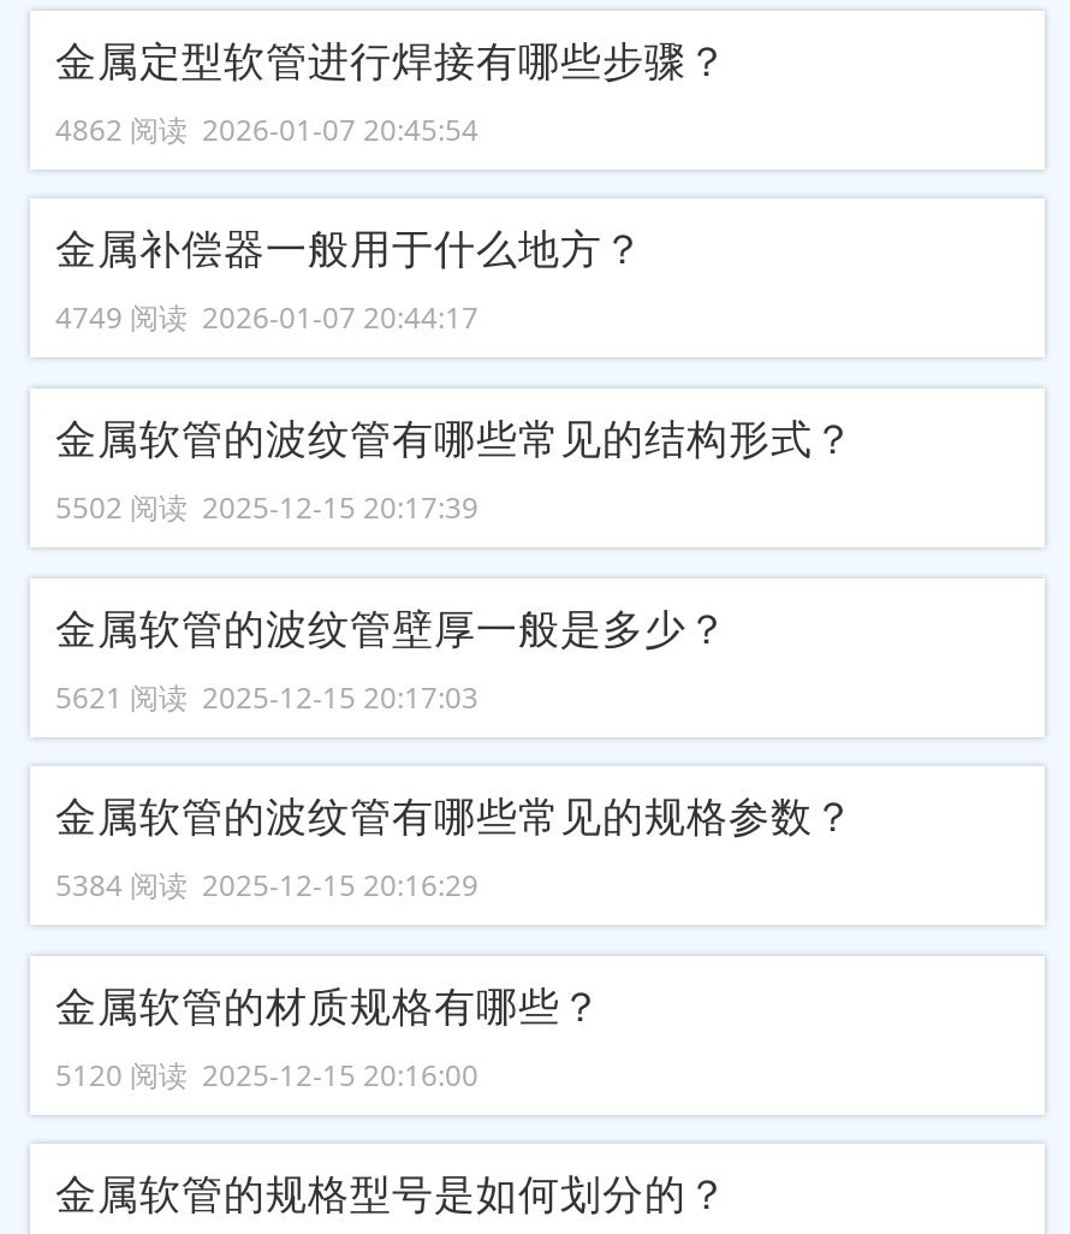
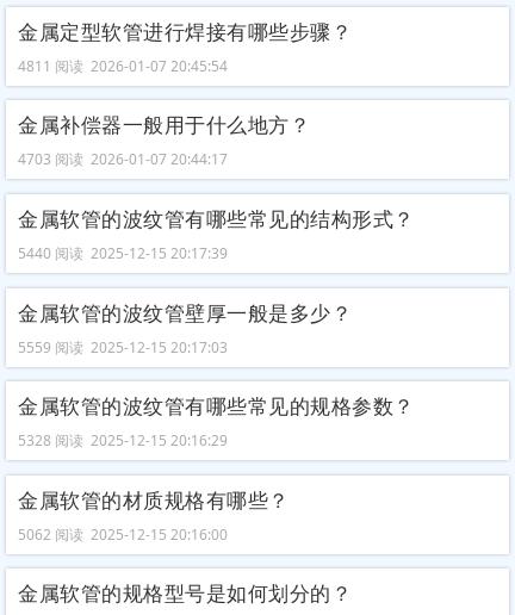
- 4862 阅读 2026-01-07 20:45:54
+ 4811 阅读 2026-01-07 20:45:54

- 4749 阅读 2026-01-07 20:44:17
+ 4703 阅读 2026-01-07 20:44:17

- 5502 阅读 2025-12-15 20:17:39
+ 5440 阅读 2025-12-15 20:17:39

- 5621 阅读 2025-12-15 20:17:03
+ 5559 阅读 2025-12-15 20:17:03

- 5384 阅读 2025-12-15 20:16:29
+ 5328 阅读 2025-12-15 20:16:29

- 5120 阅读 2025-12-15 20:16:00
+ 5062 阅读 2025-12-15 20:16:00
